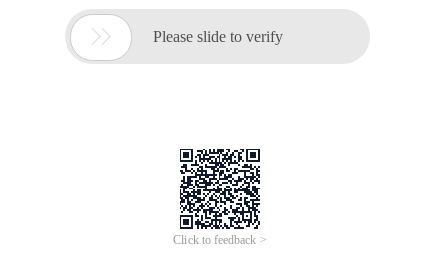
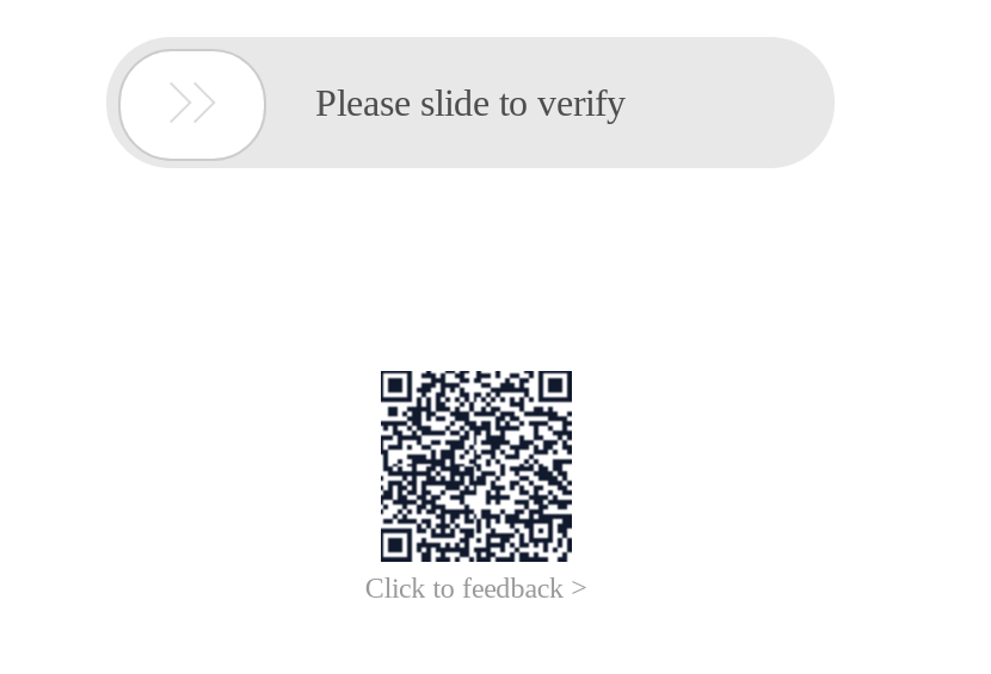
- [image]
+ [image]
